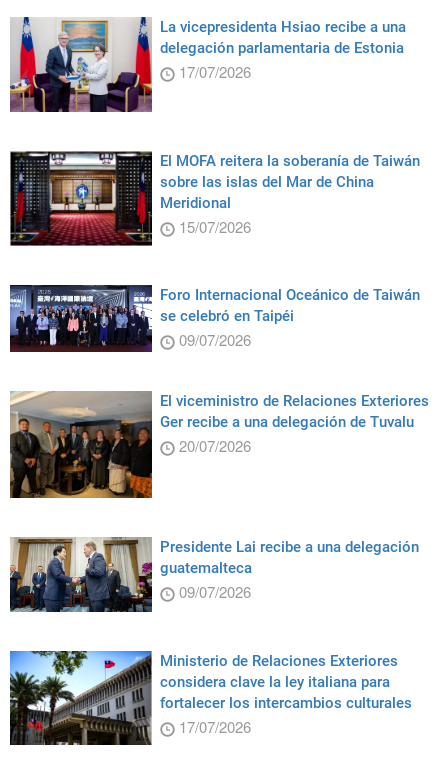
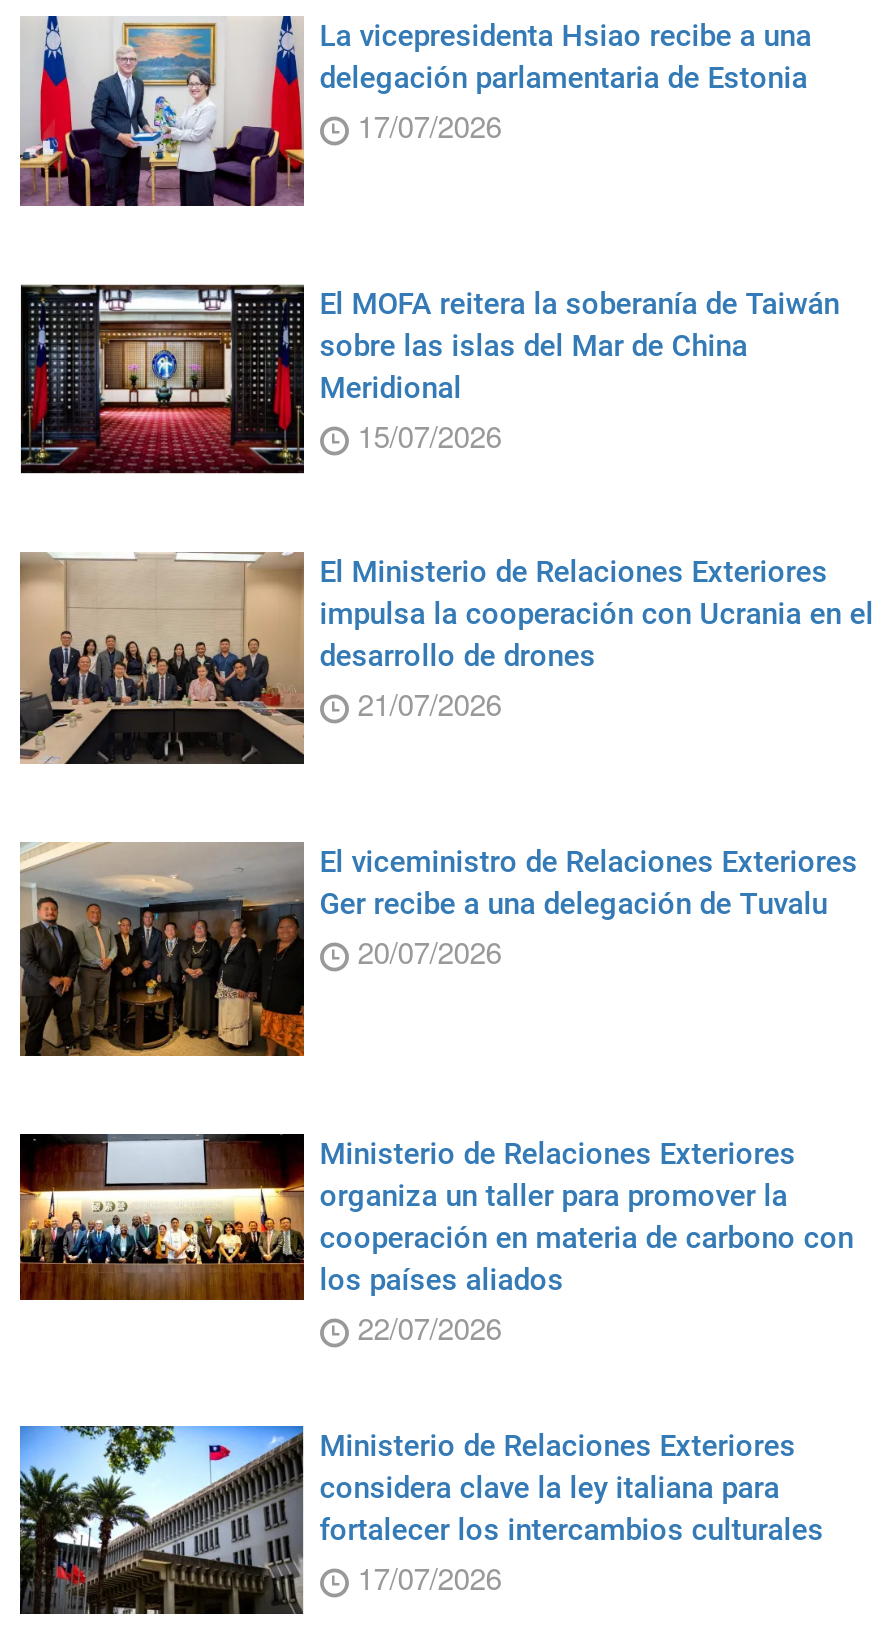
- [image]
- Foro Internacional Oceánico de Taiwán
- se celebró en Taipéi
- 09/07/2026
+ [image]
+ El Ministerio de Relaciones Exteriores
+ impulsa la cooperación con Ucrania en el
+ desarrollo de drones
+ 21/07/2026

- [image]
- Presidente Lai recibe a una delegación
- guatemalteca
- 09/07/2026
+ [image]
+ Ministerio de Relaciones Exteriores
+ organiza un taller para promover la
+ cooperación en materia de carbono con
+ los países aliados
+ 22/07/2026
